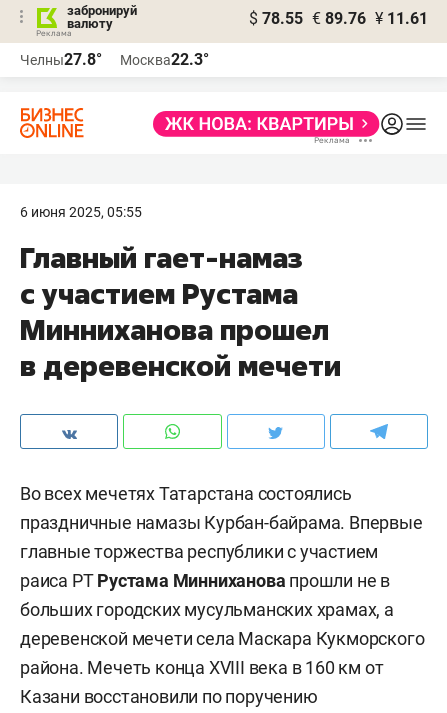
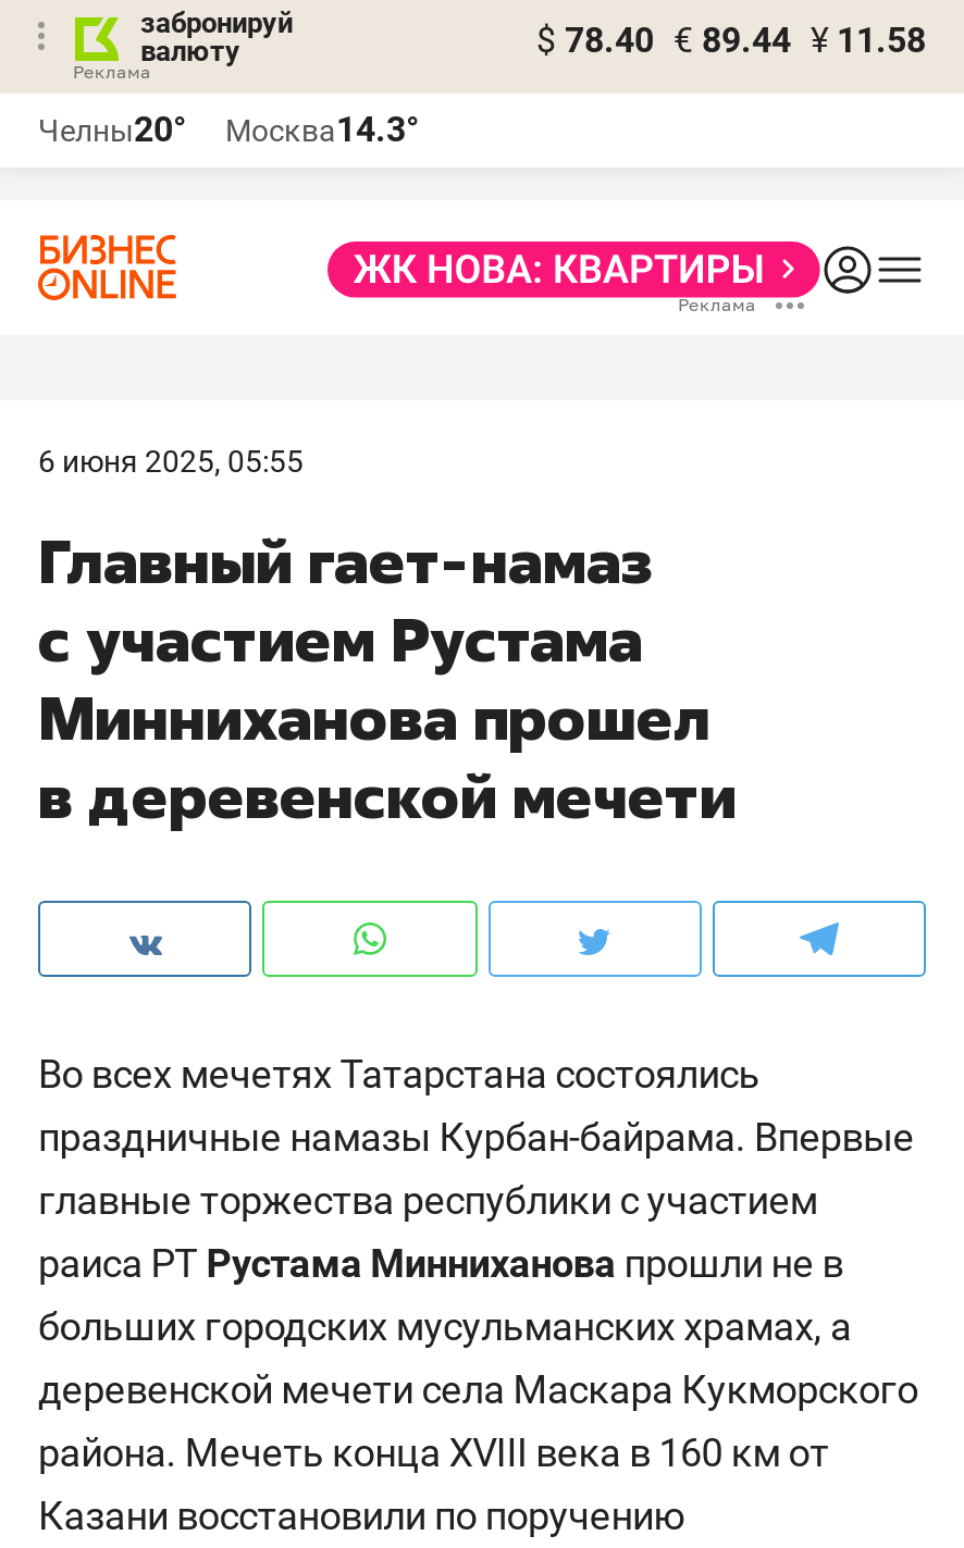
- $ 78.55 € 89.76 ¥ 11.61
+ $ 78.40 € 89.44 ¥ 11.58

- Челны27.8°
+ Челны20°

- Москва22.3°
+ Москва14.3°
